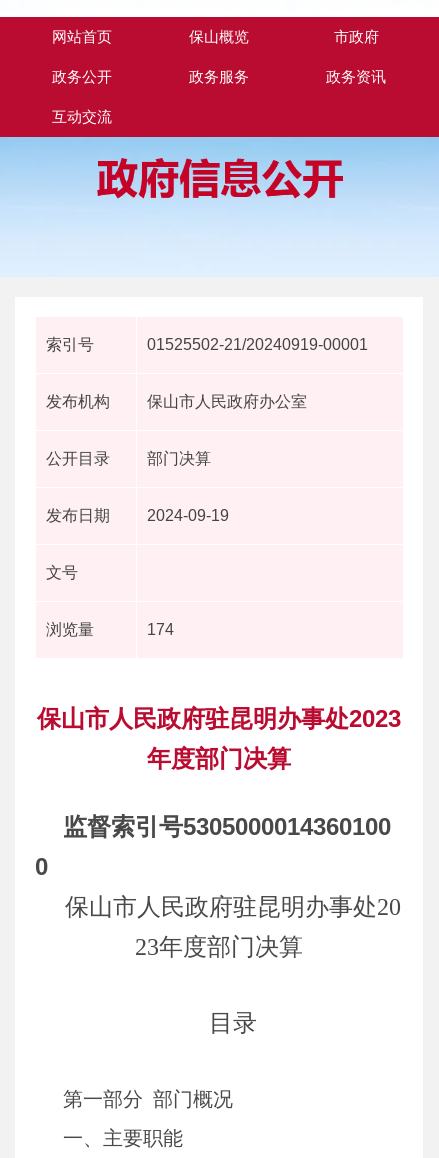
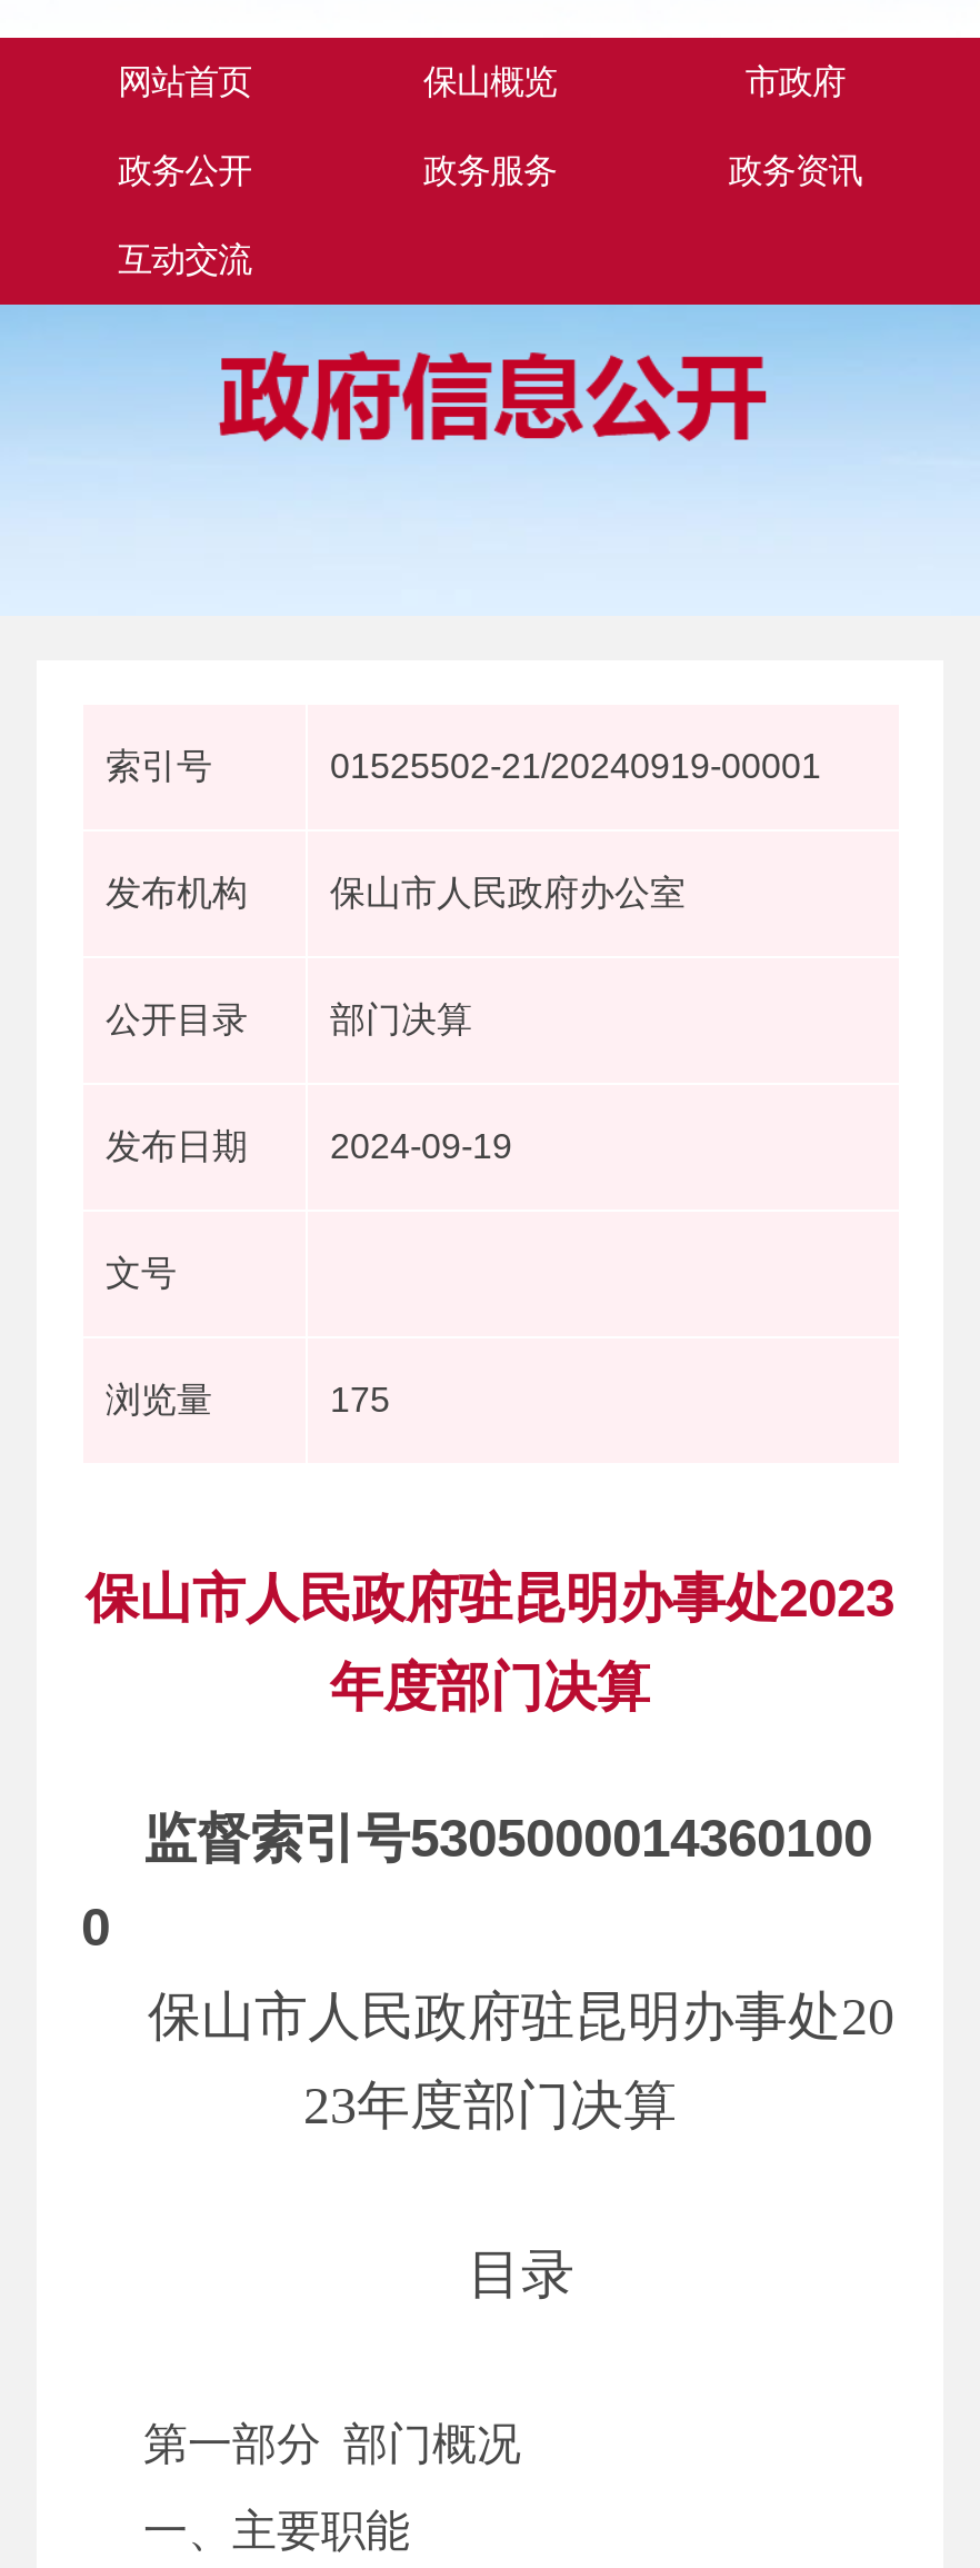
- 174
+ 175
